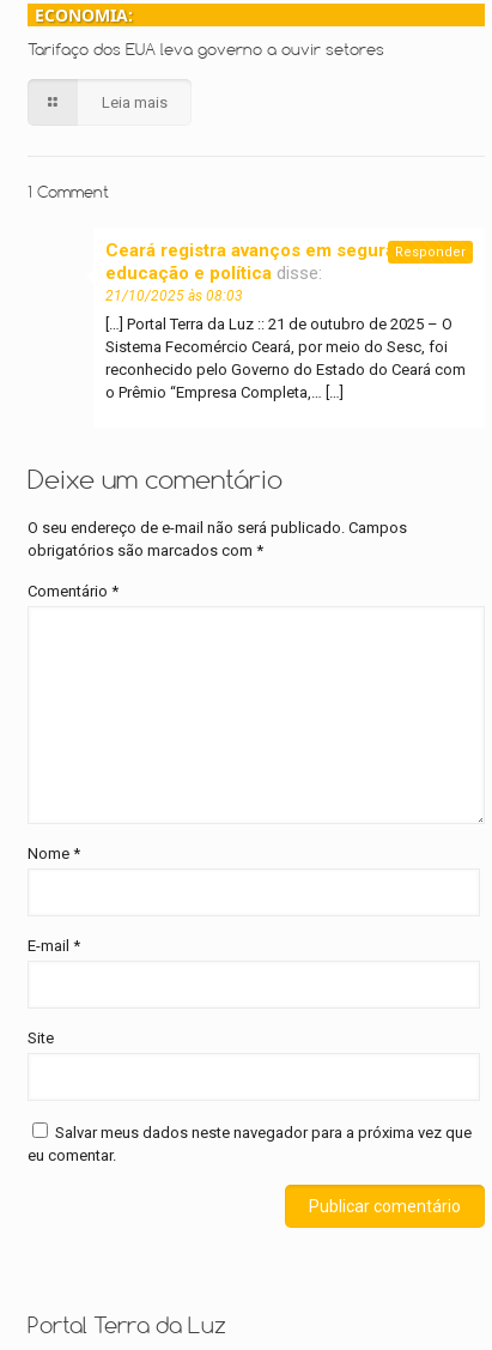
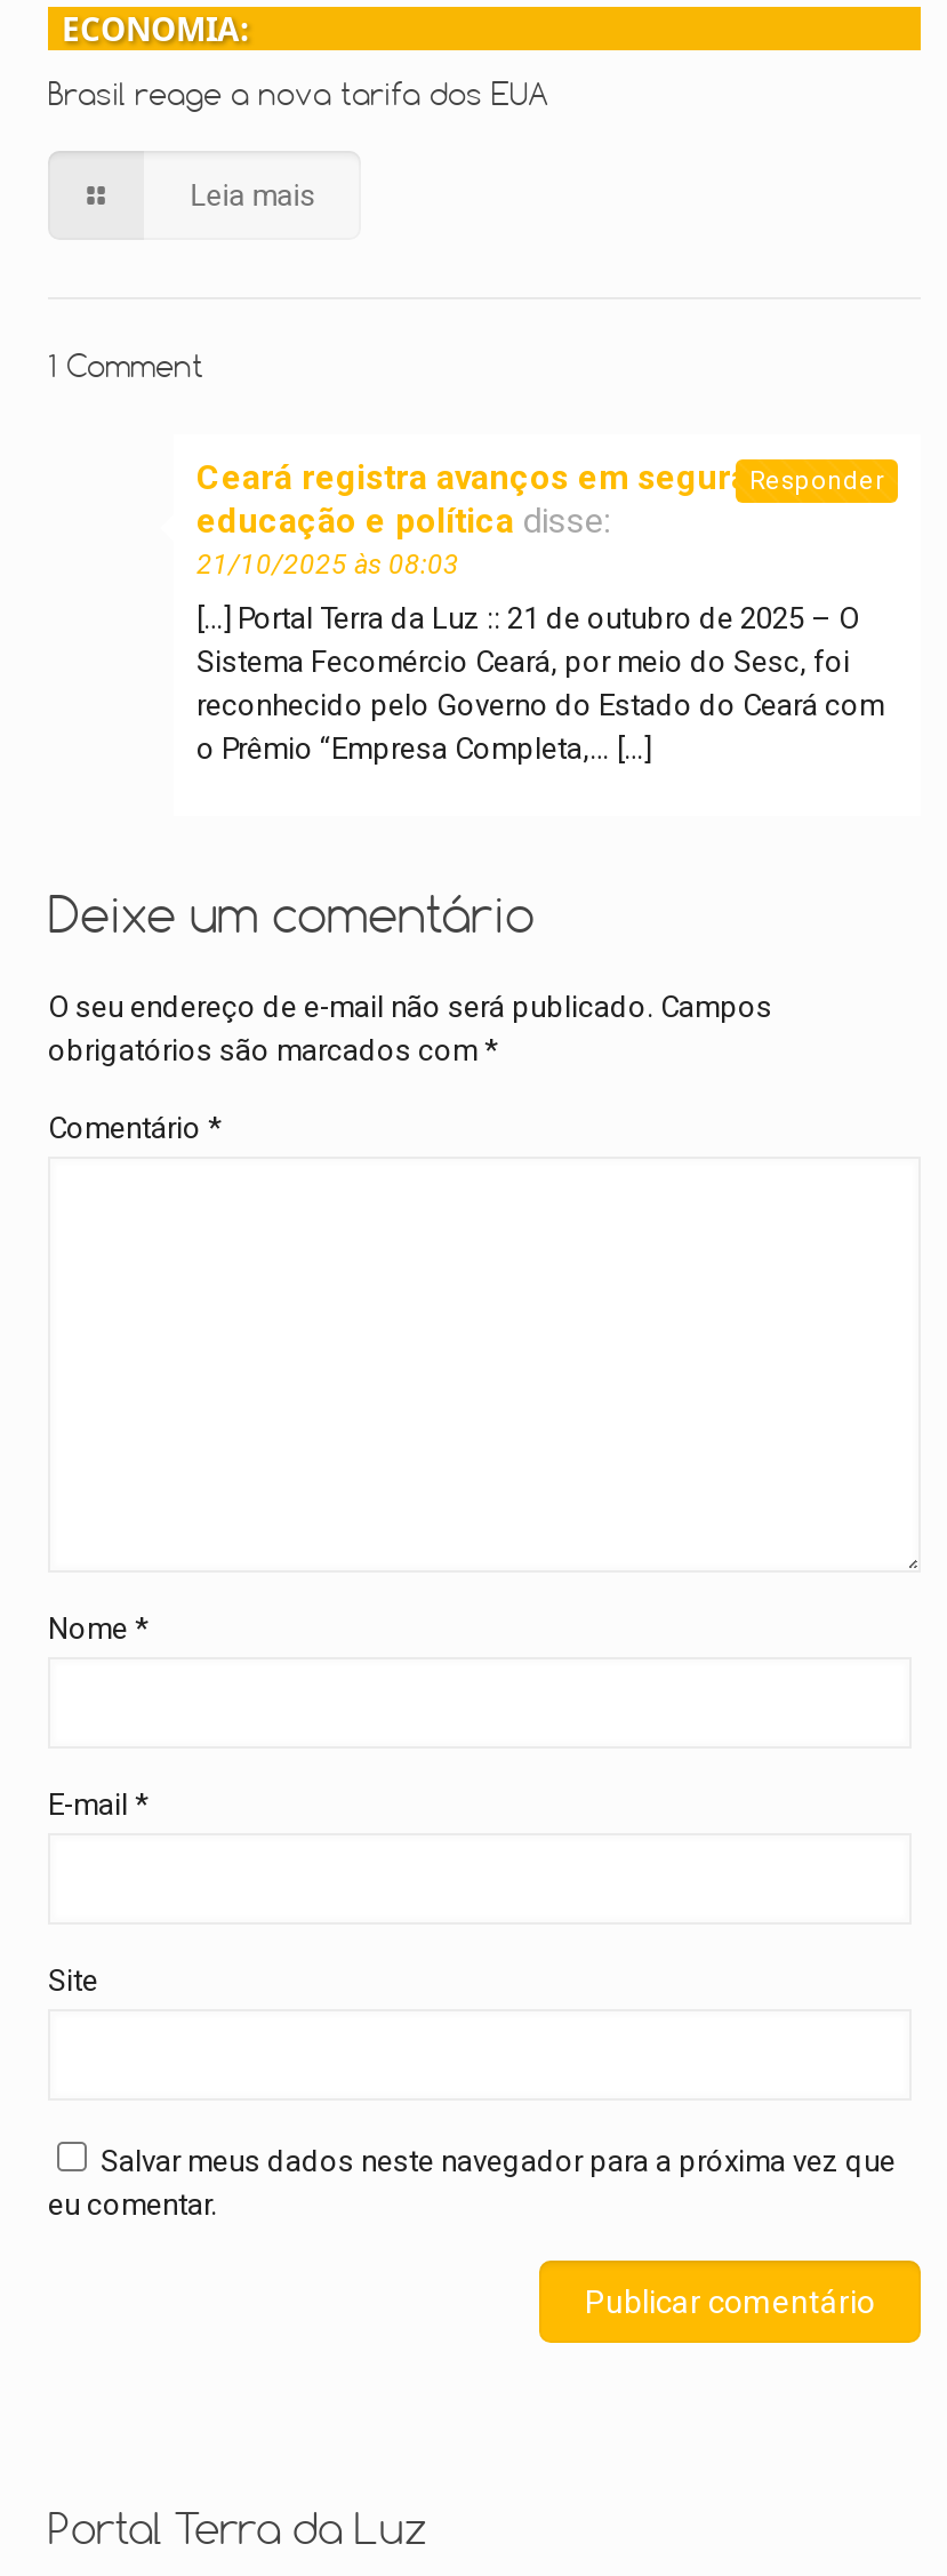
- Tarifaço dos EUA leva governo a ouvir setores
+ Brasil reage a nova tarifa dos EUA
